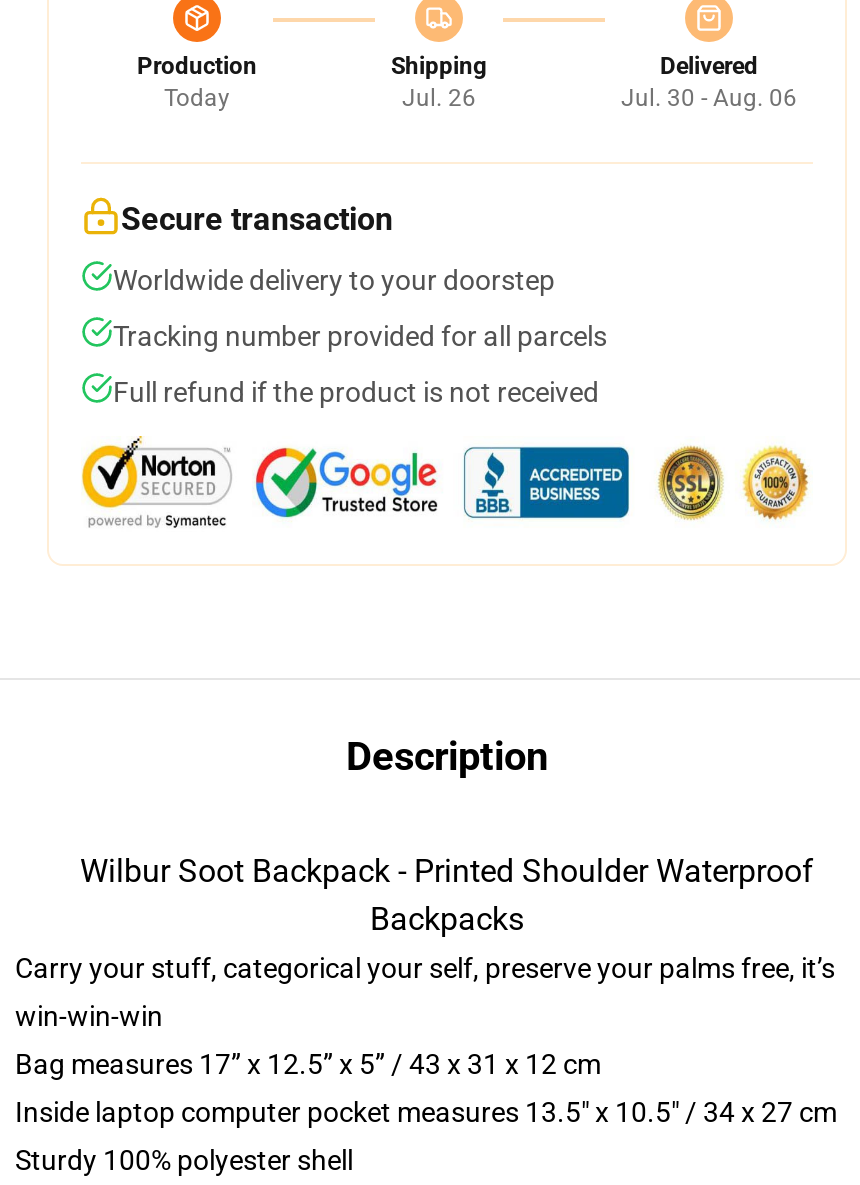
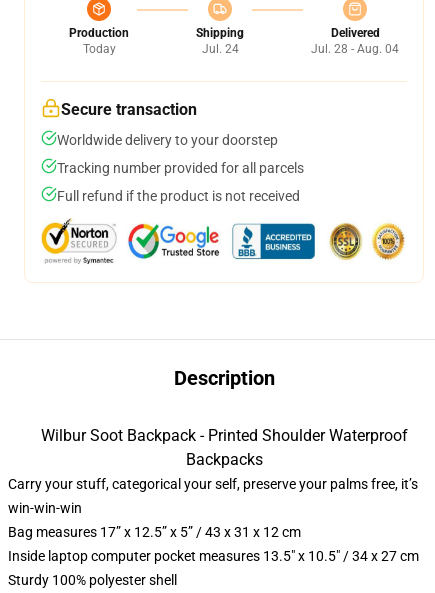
- Jul. 26
+ Jul. 24

- Jul. 30 - Aug. 06
+ Jul. 28 - Aug. 04
